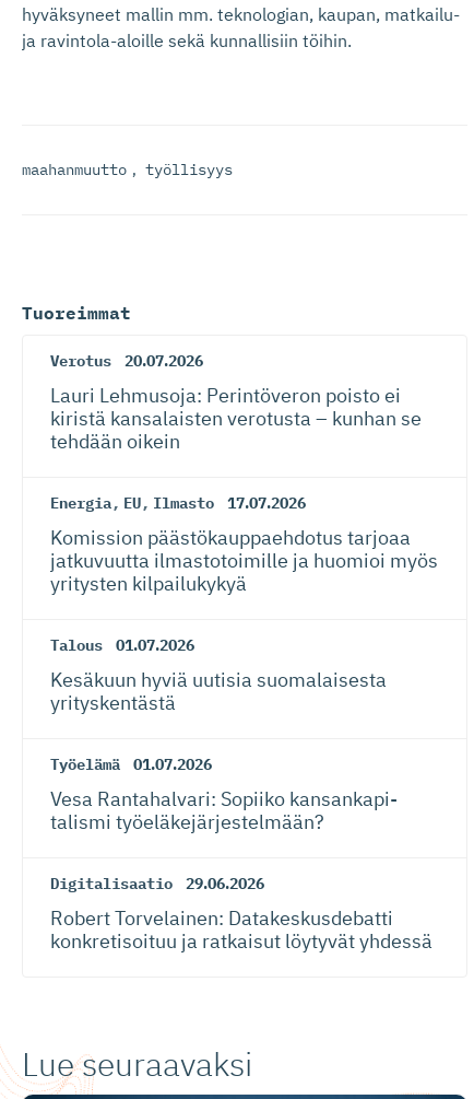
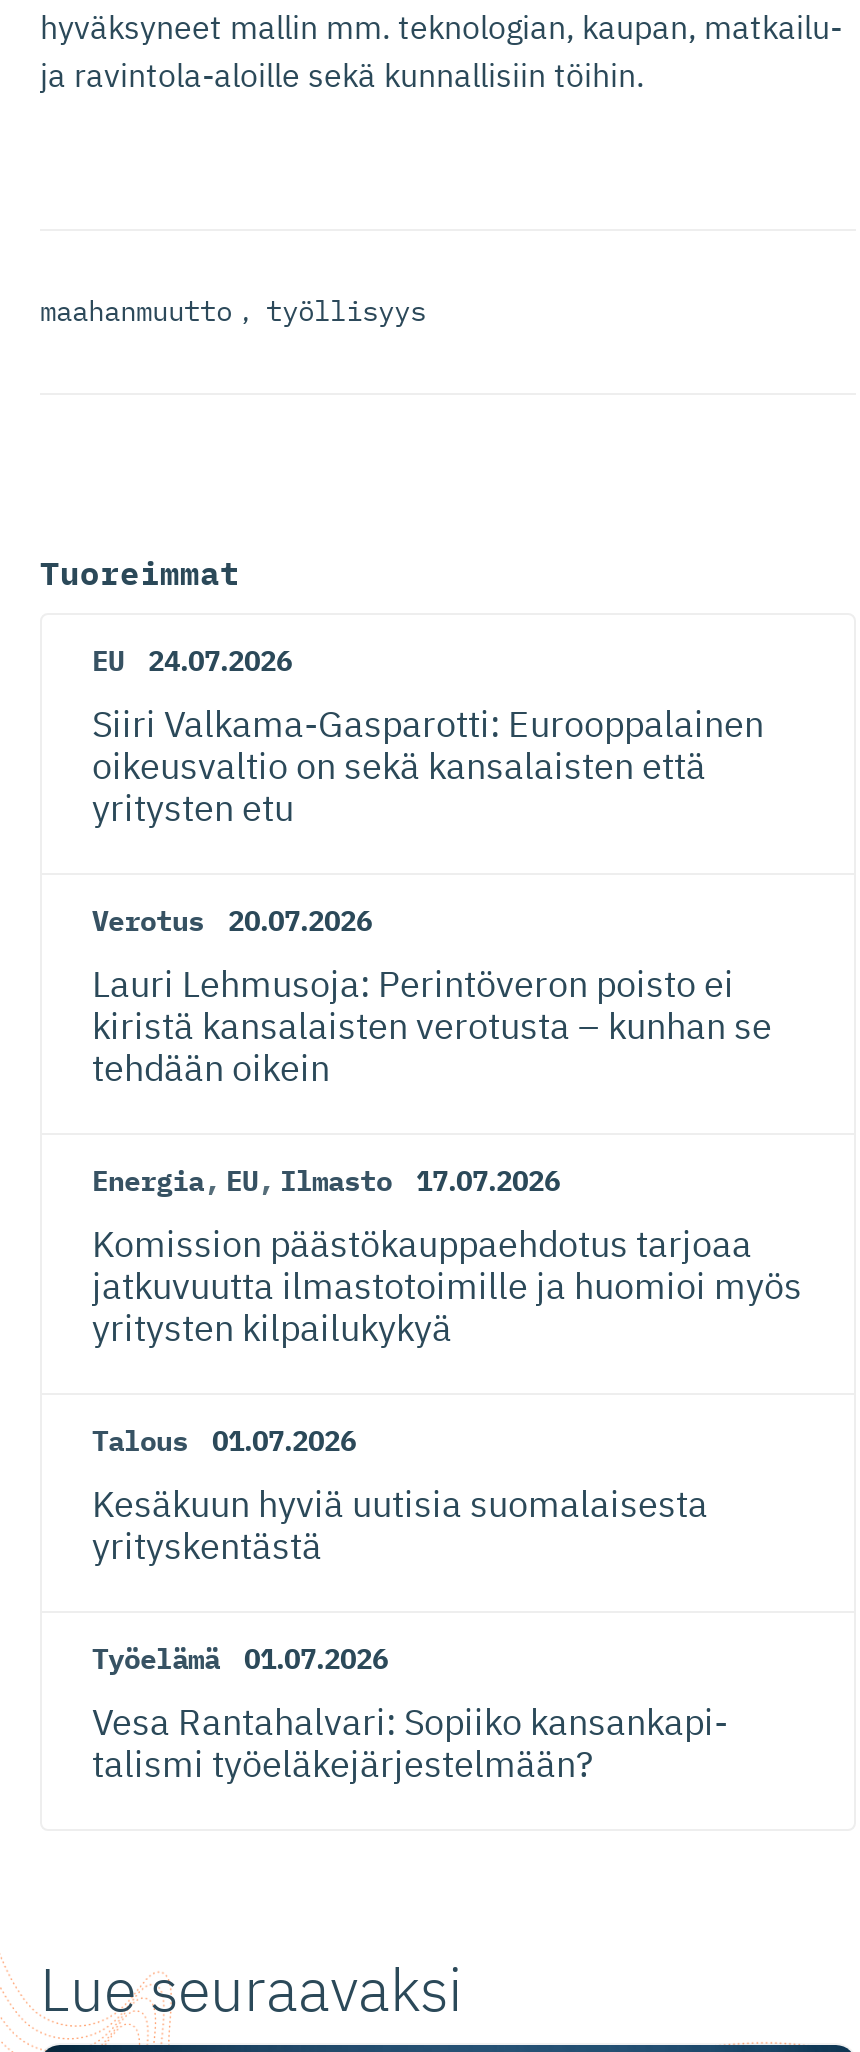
+ EU
+ 24.07.2026
+ Siiri Valkama-Gasparotti: Eurooppalainen
+ oikeusvaltio on sekä kansalaisten että
+ yritysten etu

moved down: Verotus | 20.07.2026 | Lauri Lehmusoja: Perintöveron poisto ei | ... | Vesa Rantahalvari: Sopiiko kansankapi | talismi työeläkejärjestelmään?

- Digitalisaatio
- 29.06.2026
- Robert Torvelainen: Datakeskusdebatti
- konkretisoituu ja ratkaisut löytyvät yhdessä
